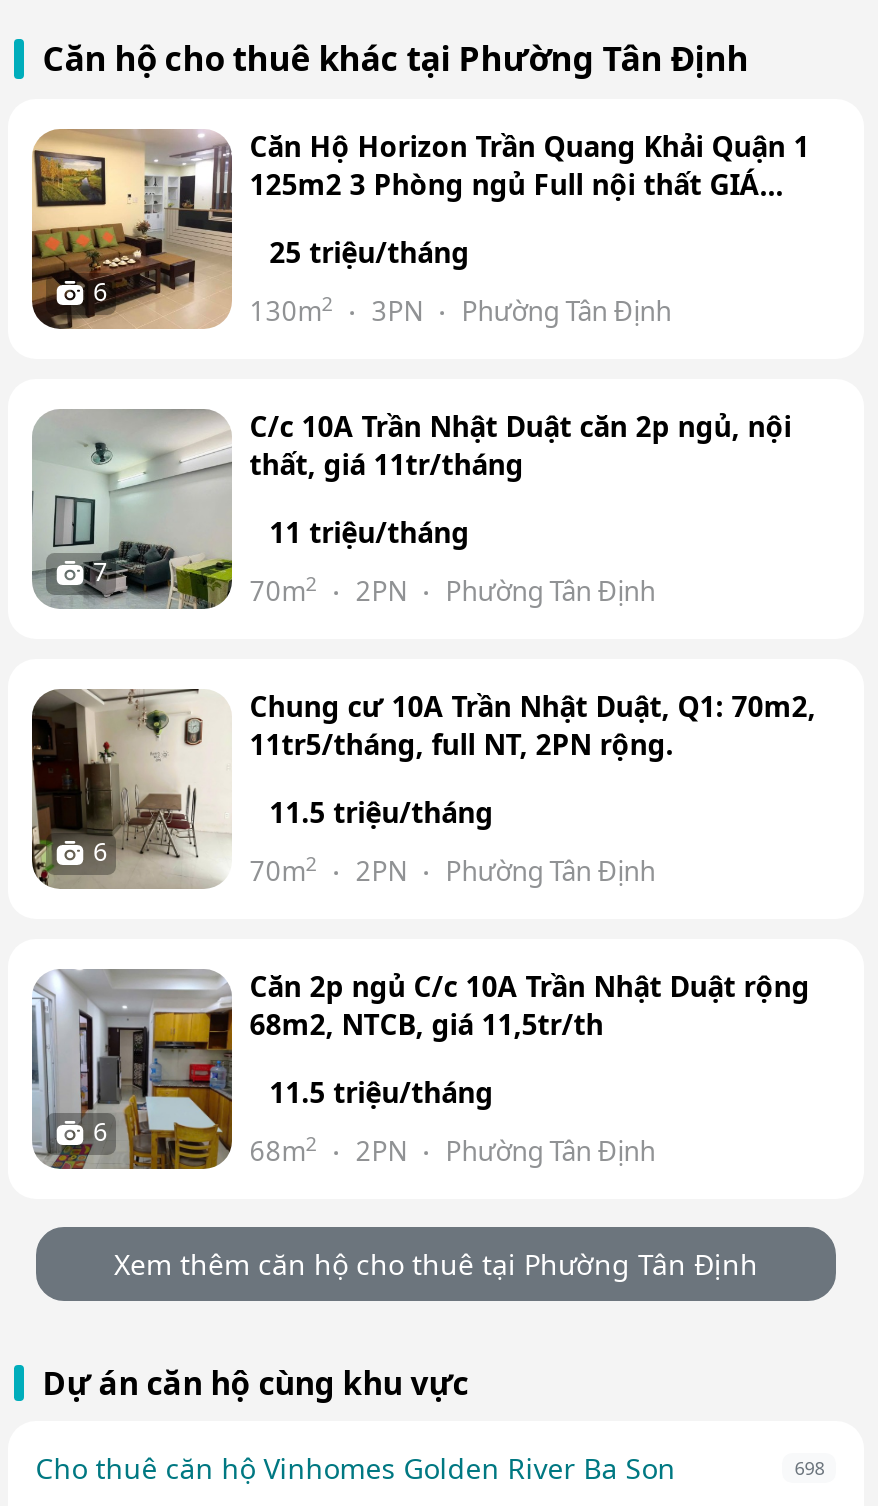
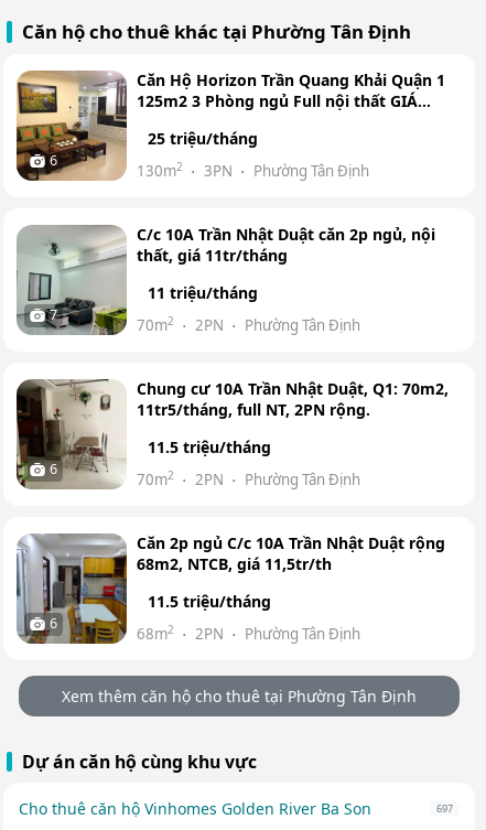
- 698
+ 697
